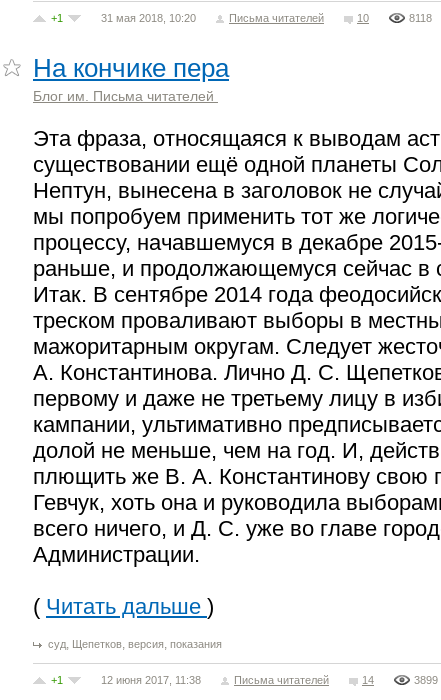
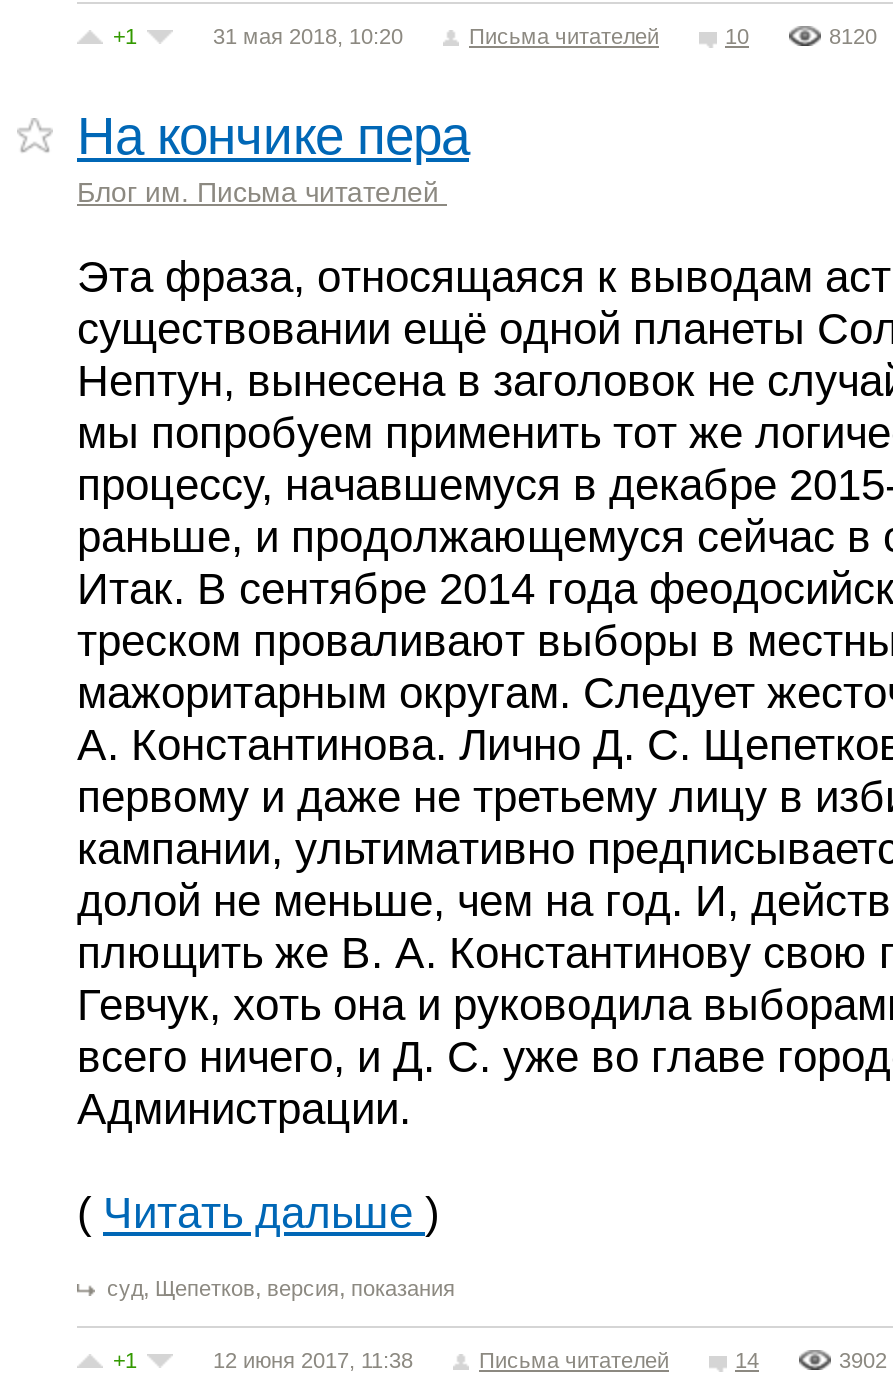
- 8118
+ 8120

- 3899
+ 3902
